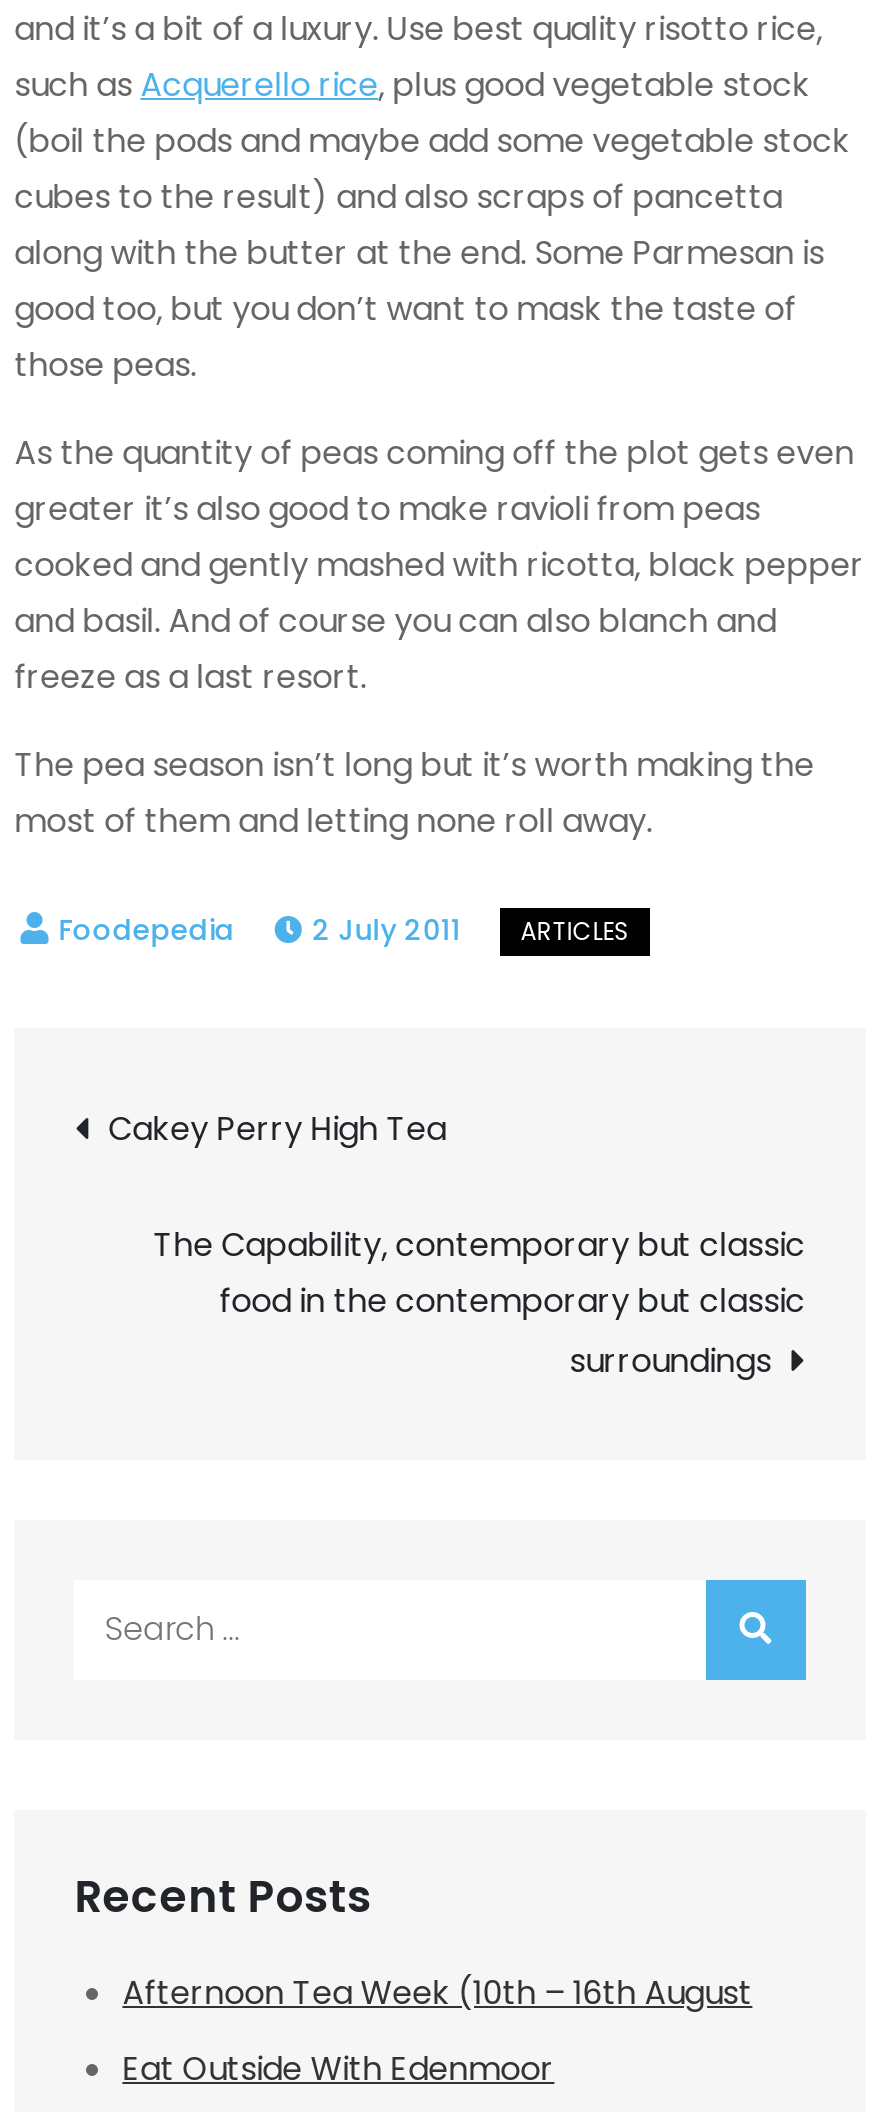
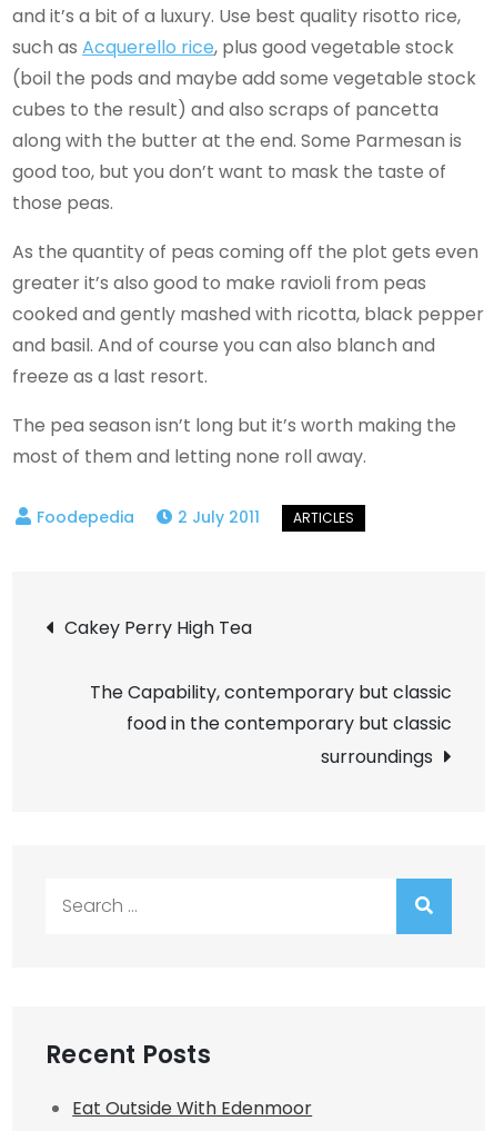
- Afternoon Tea Week (10th – 16th August
